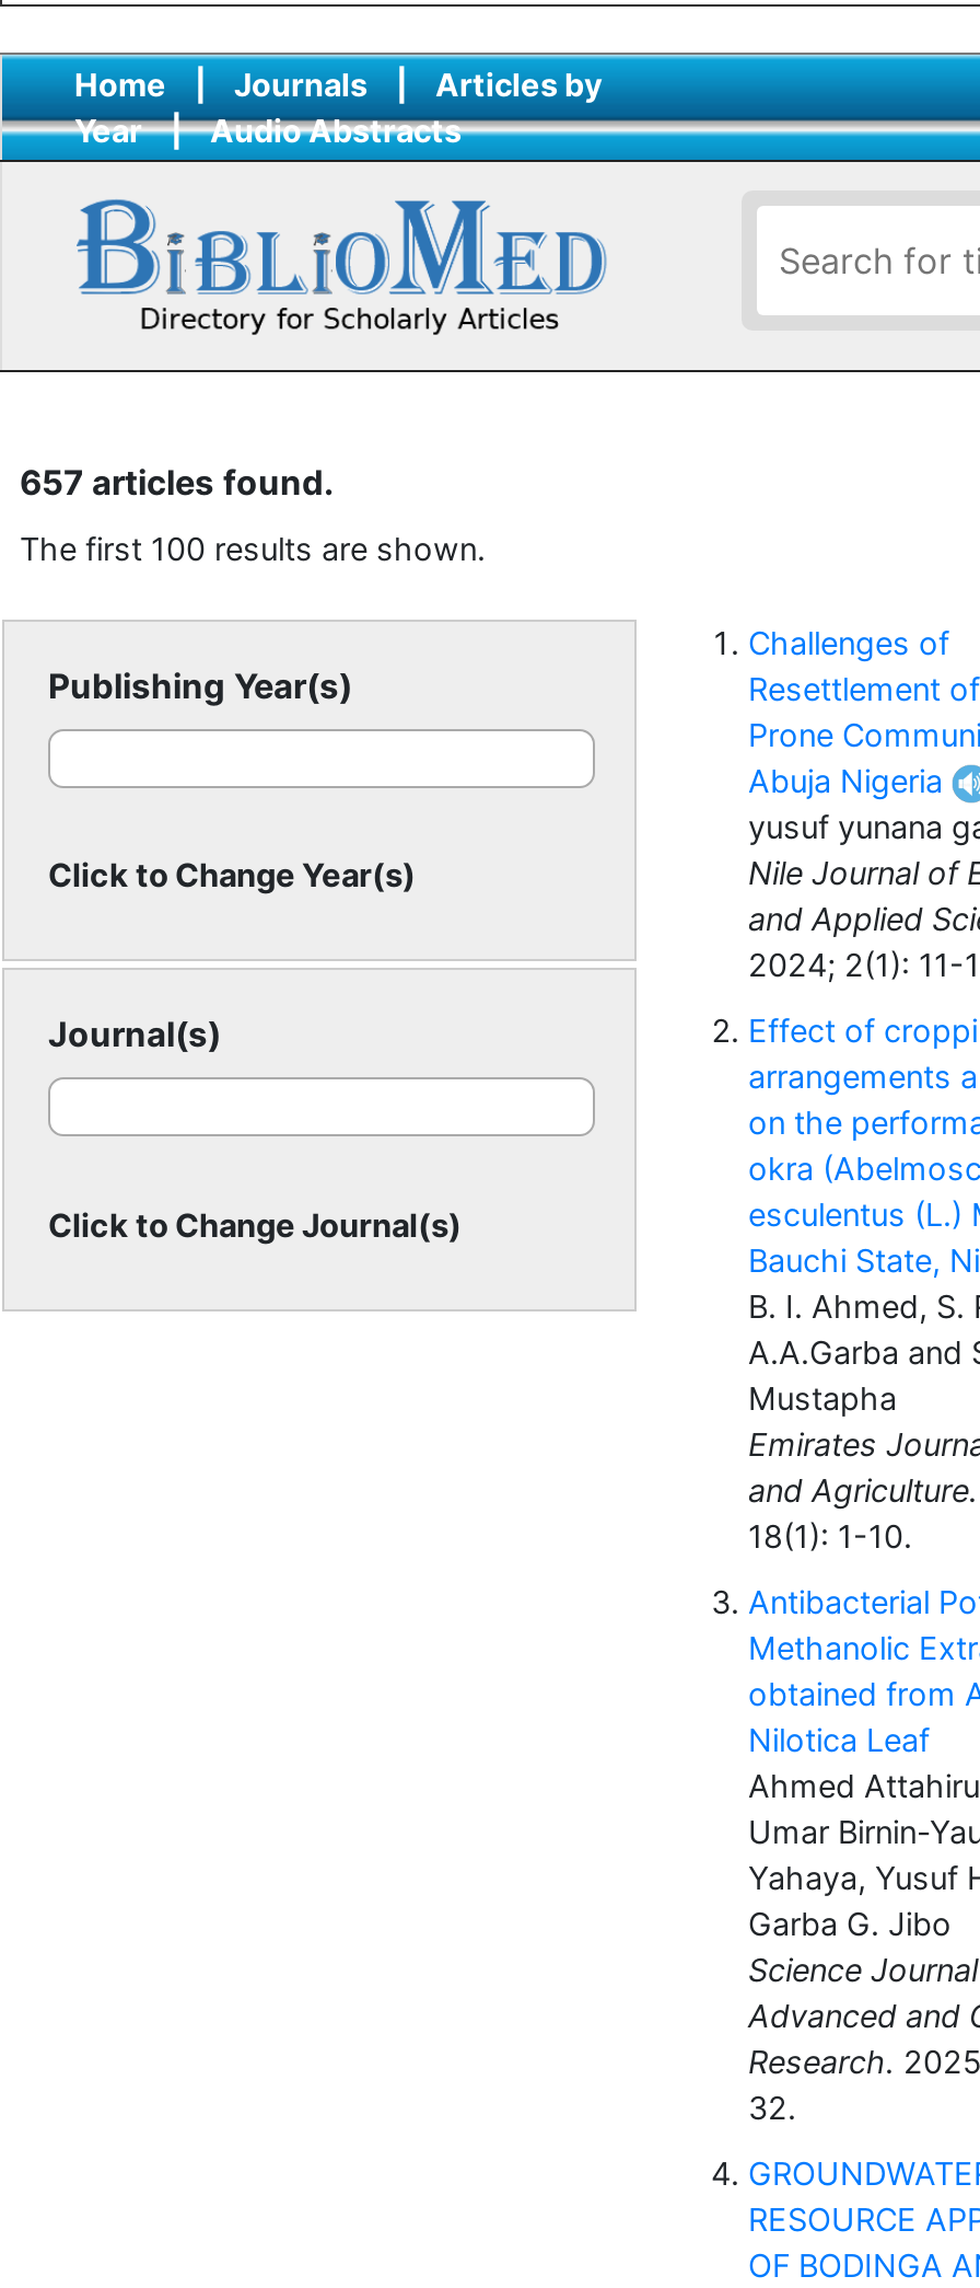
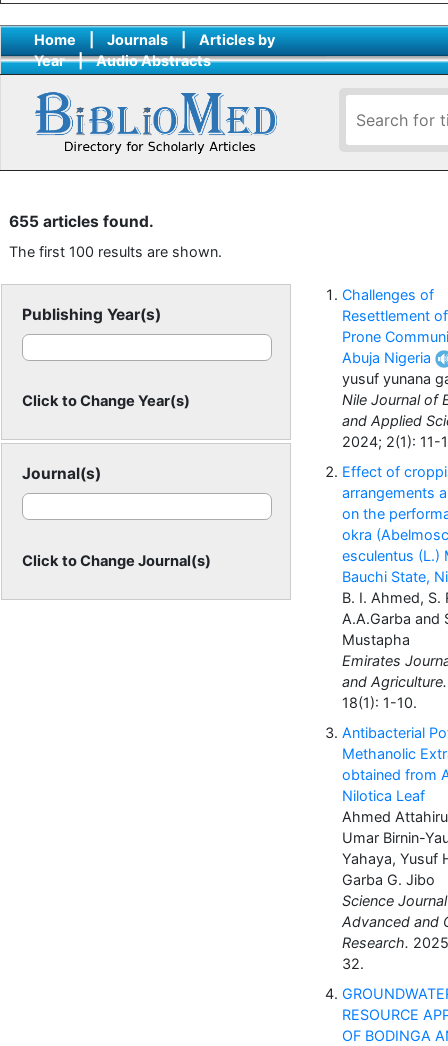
- 657 articles found.
+ 655 articles found.
